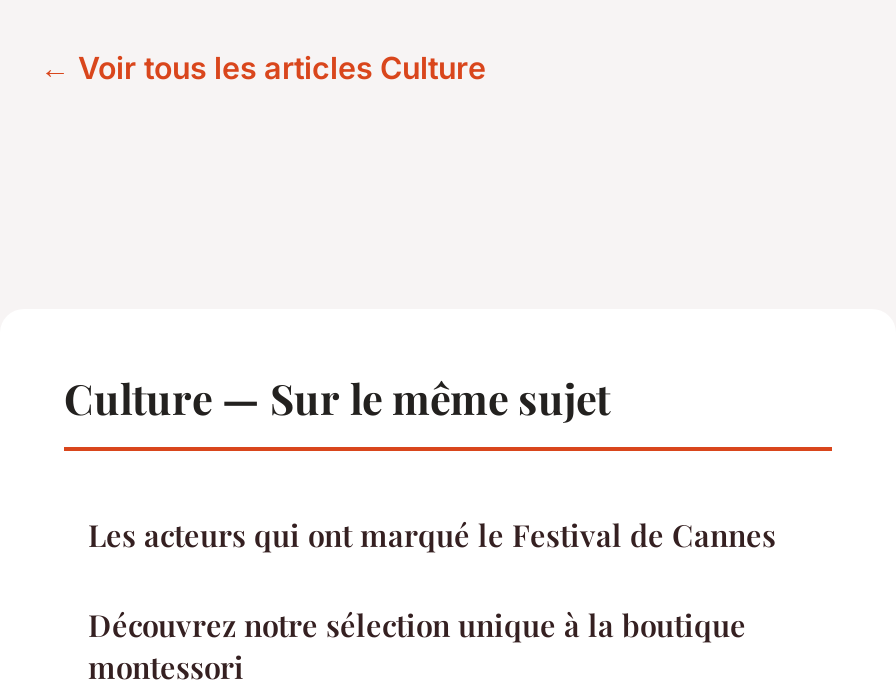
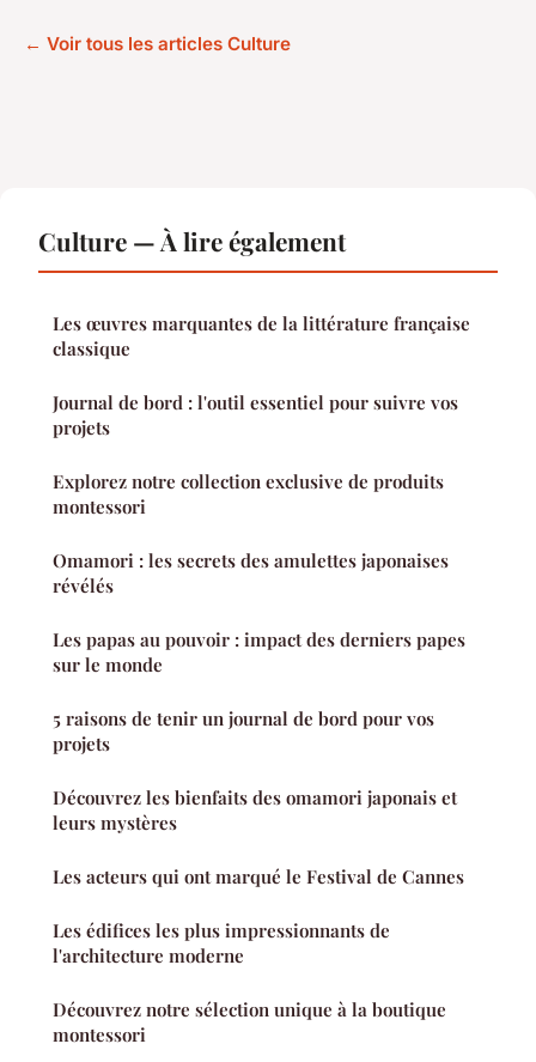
- Culture — Sur le même sujet
+ Culture — À lire également
+ Les œuvres marquantes de la littérature française
+ classique
+ Journal de bord : l'outil essentiel pour suivre vos
+ projets
+ Explorez notre collection exclusive de produits
+ montessori
+ Omamori : les secrets des amulettes japonaises
+ révélés
+ Les papas au pouvoir : impact des derniers papes
+ sur le monde
+ 5 raisons de tenir un journal de bord pour vos
+ projets
+ Découvrez les bienfaits des omamori japonais et
+ leurs mystères

+ Les édifices les plus impressionnants de
+ l'architecture moderne
